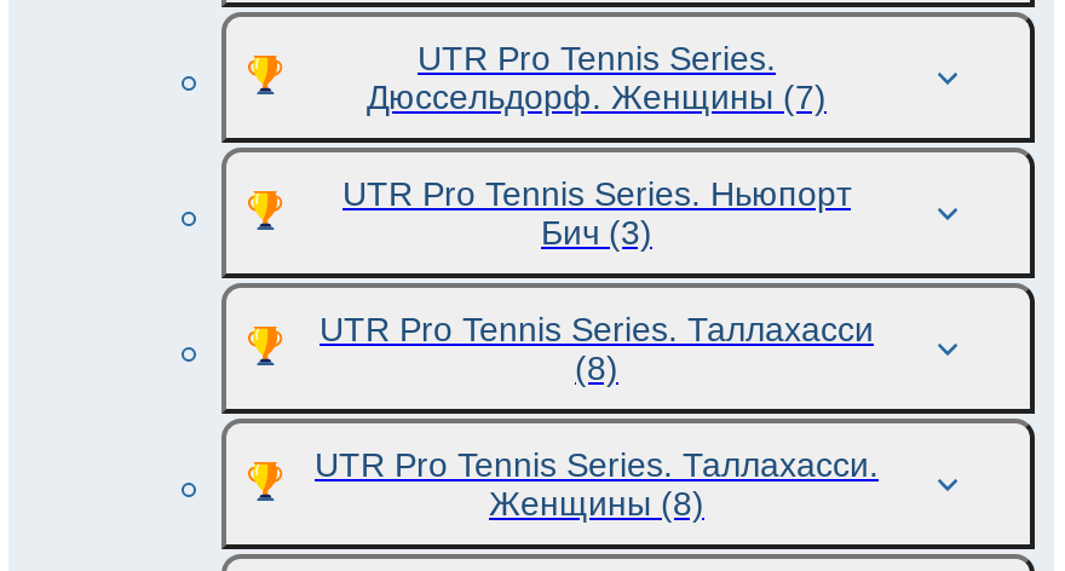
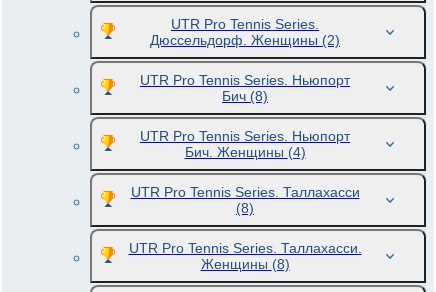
- Дюссельдорф. Женщины (7)
+ Дюссельдорф. Женщины (2)

- Бич (3)
+ Бич (8)
+ UTR Pro Tennis Series. Ньюпорт
+ Бич. Женщины (4)
